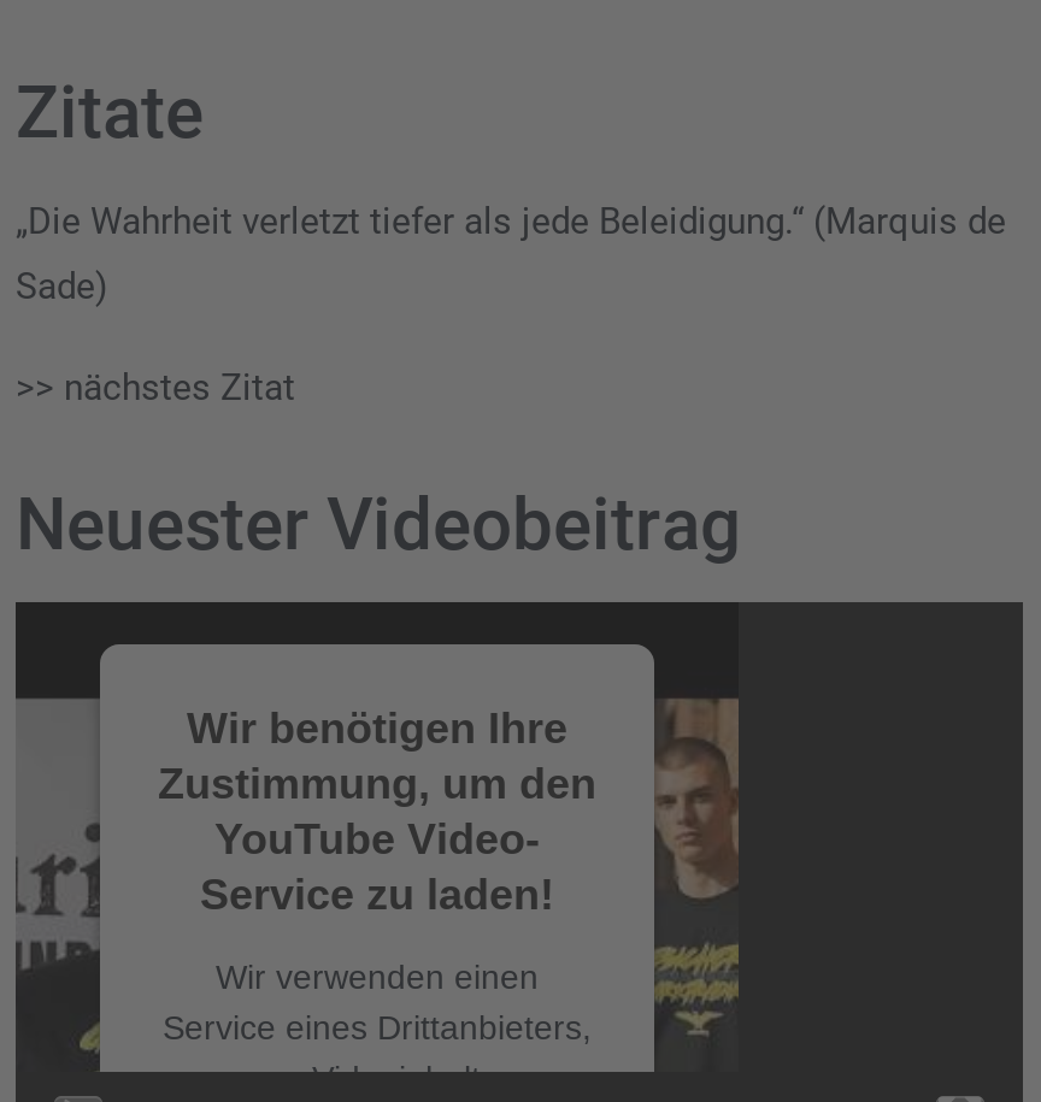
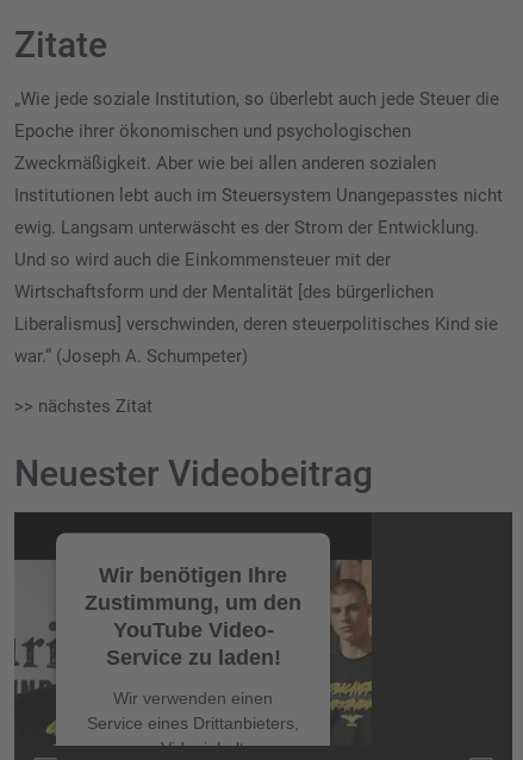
- „Die Wahrheit verletzt tiefer als jede Beleidigung.“ (Marquis de
- Sade)
+ „Wie jede soziale Institution, so überlebt auch jede Steuer die
+ Epoche ihrer ökonomischen und psychologischen
+ Zweckmäßigkeit. Aber wie bei allen anderen sozialen
+ Institutionen lebt auch im Steuersystem Unangepasstes nicht
+ ewig. Langsam unterwäscht es der Strom der Entwicklung.
+ Und so wird auch die Einkommensteuer mit der
+ Wirtschaftsform und der Mentalität [des bürgerlichen
+ Liberalismus] verschwinden, deren steuerpolitisches Kind sie
+ war.“ (Joseph A. Schumpeter)
